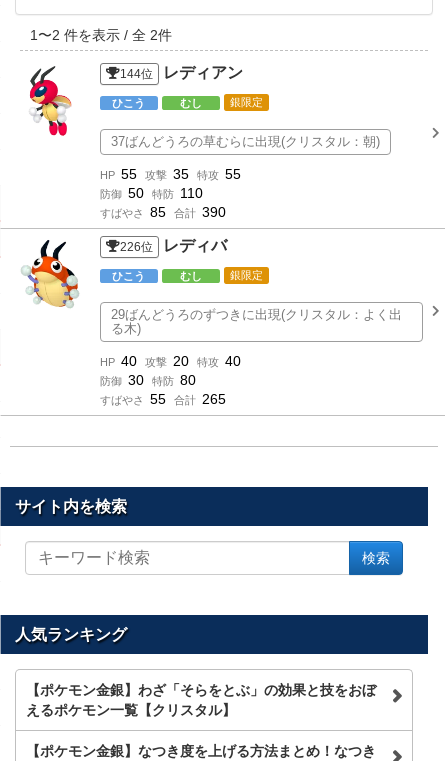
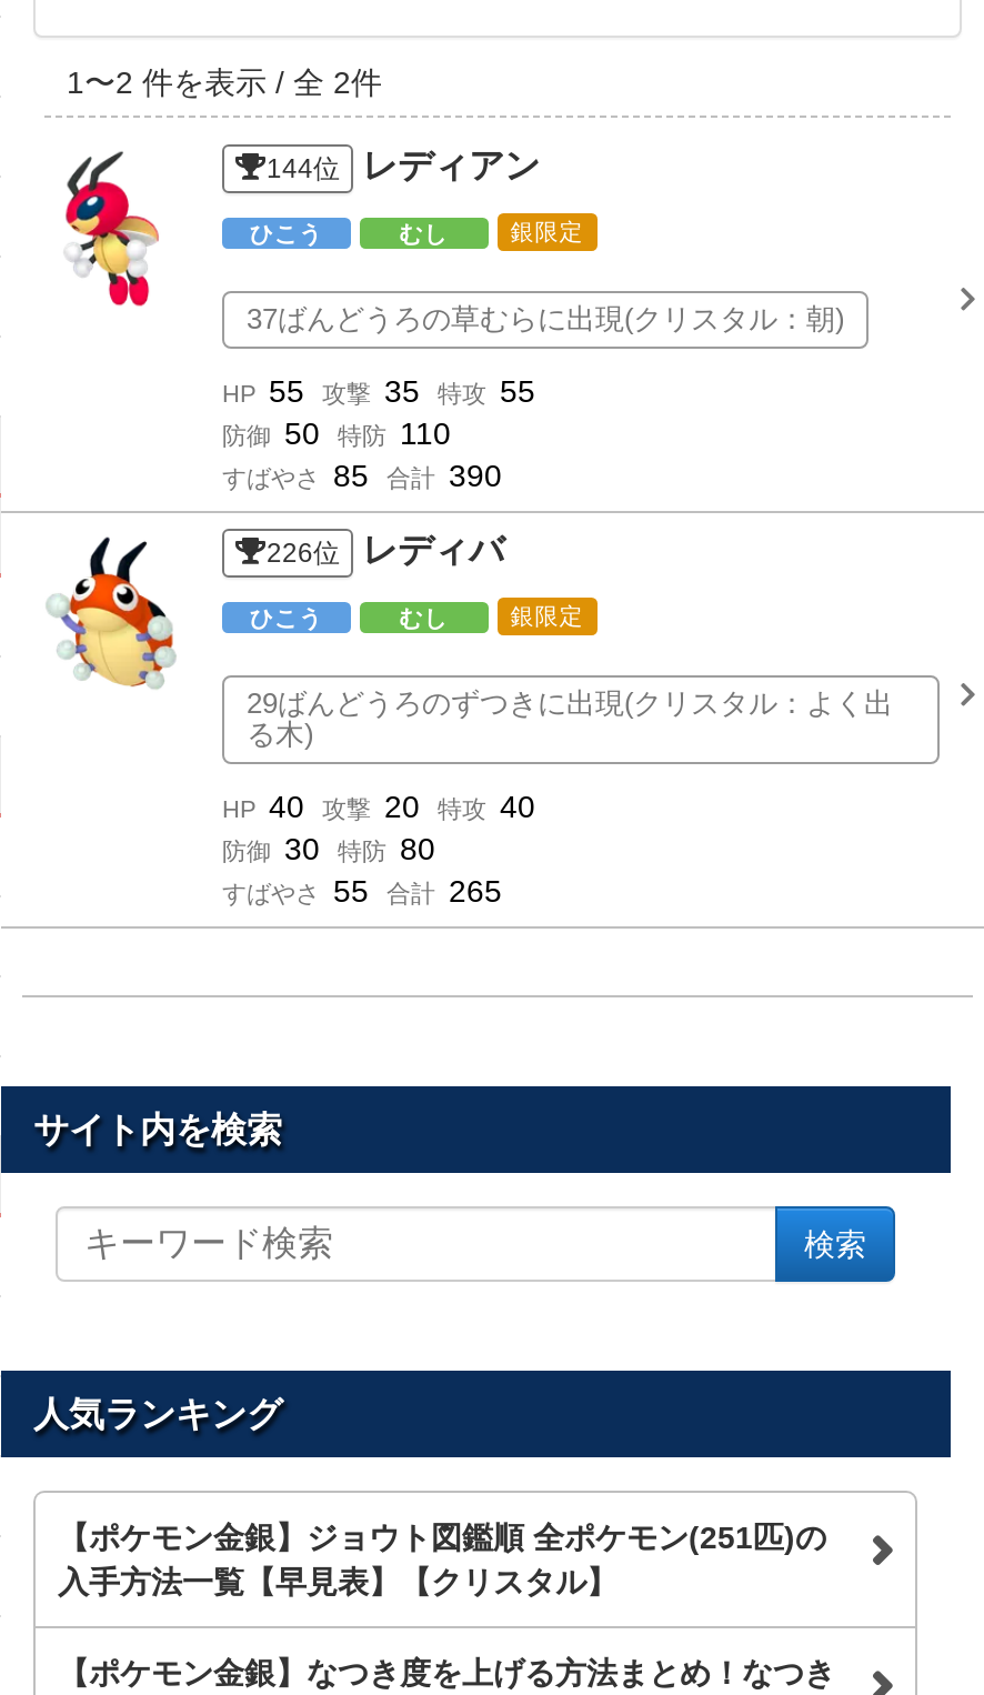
- 【ポケモン金銀】わざ「そらをとぶ」の効果と技をおぼ
- えるポケモン一覧【クリスタル】
+ 【ポケモン金銀】ジョウト図鑑順 全ポケモン(251匹)の
+ 入手方法一覧【早見表】【クリスタル】
